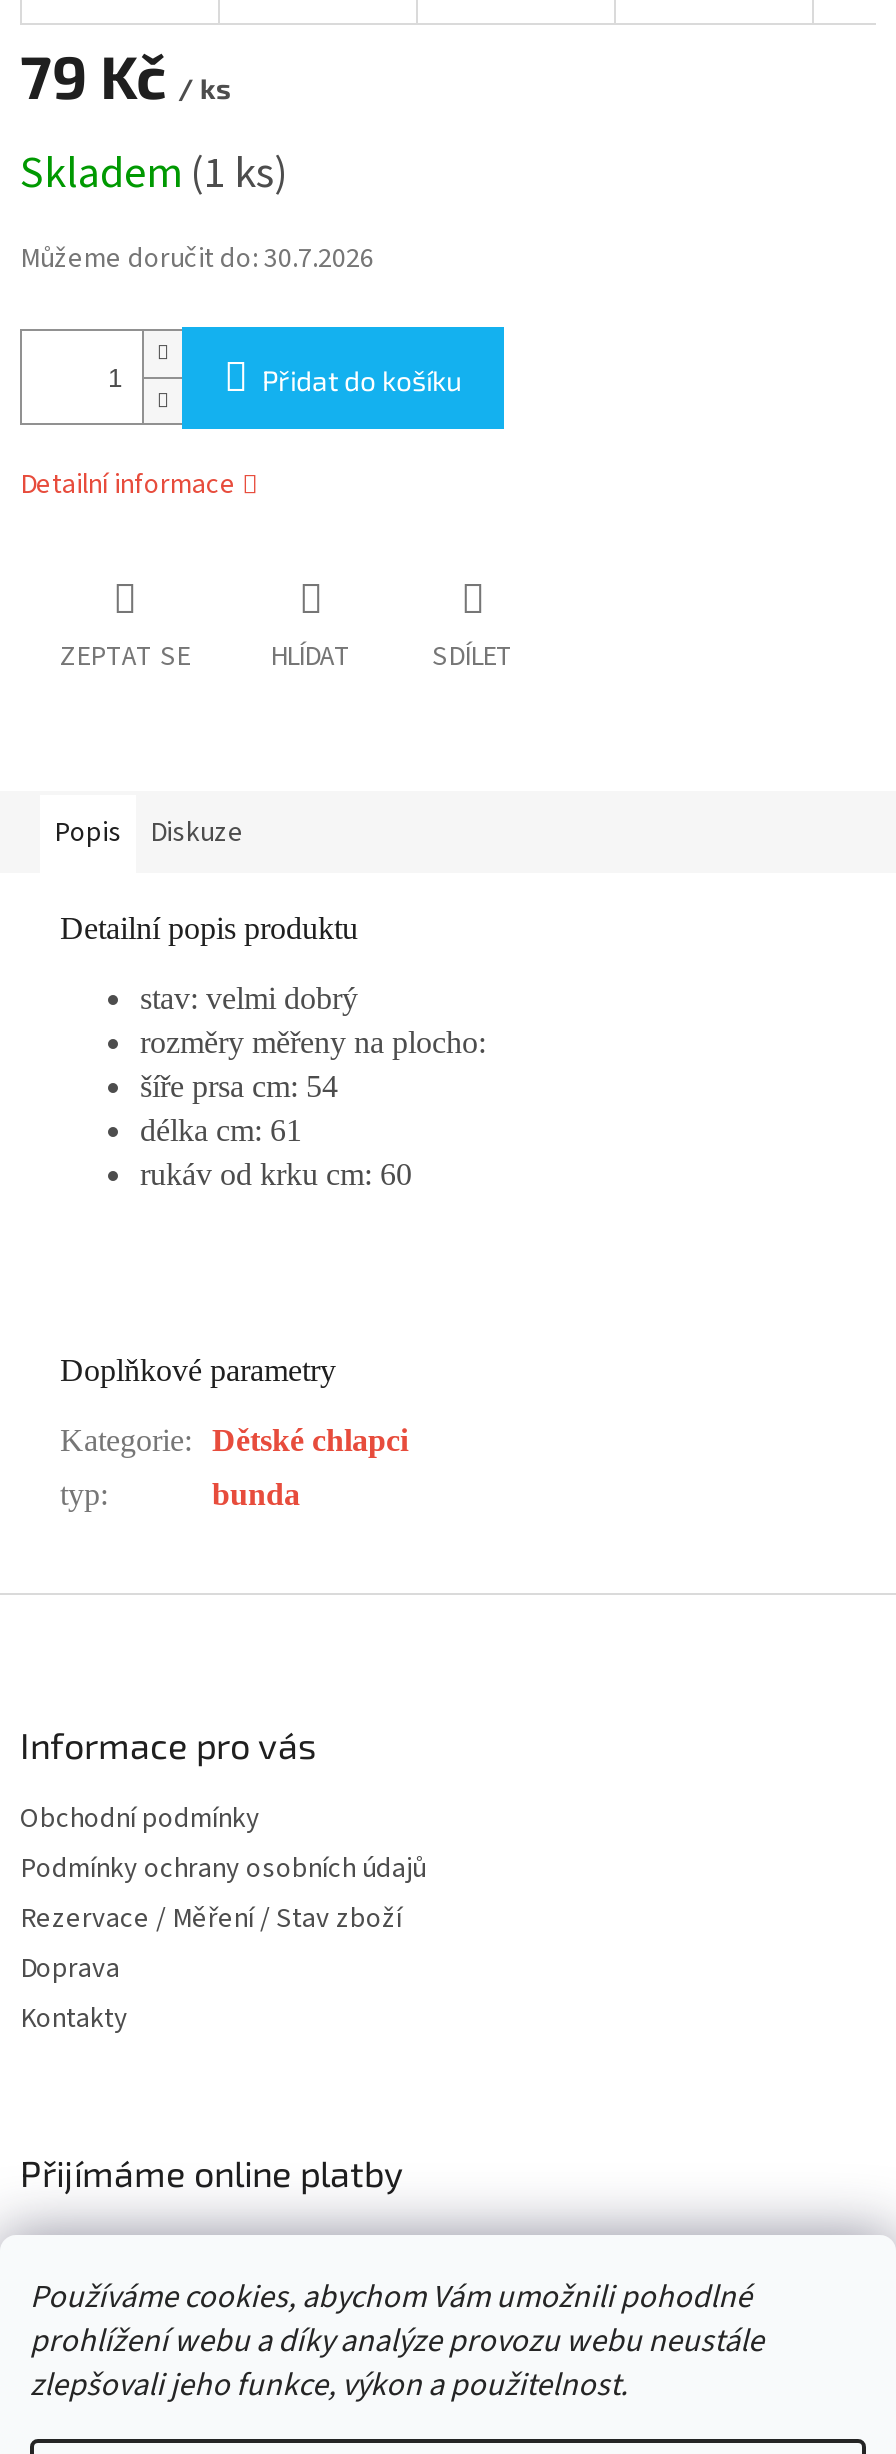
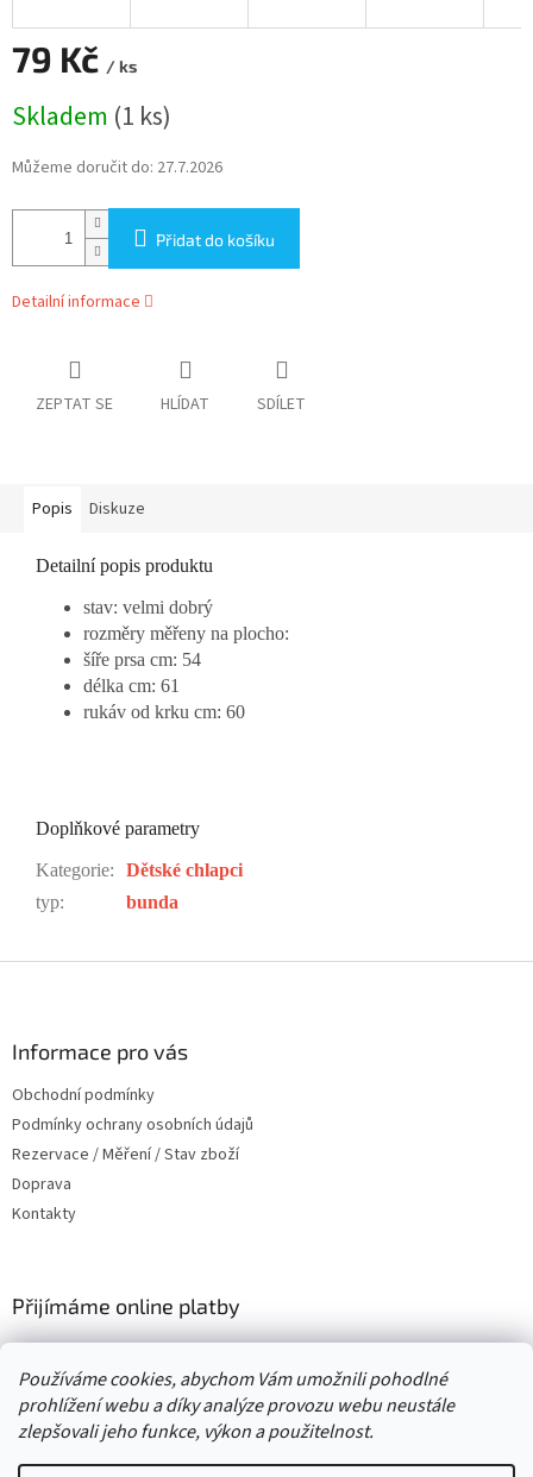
- Můžeme doručit do: 30.7.2026
+ Můžeme doručit do: 27.7.2026
